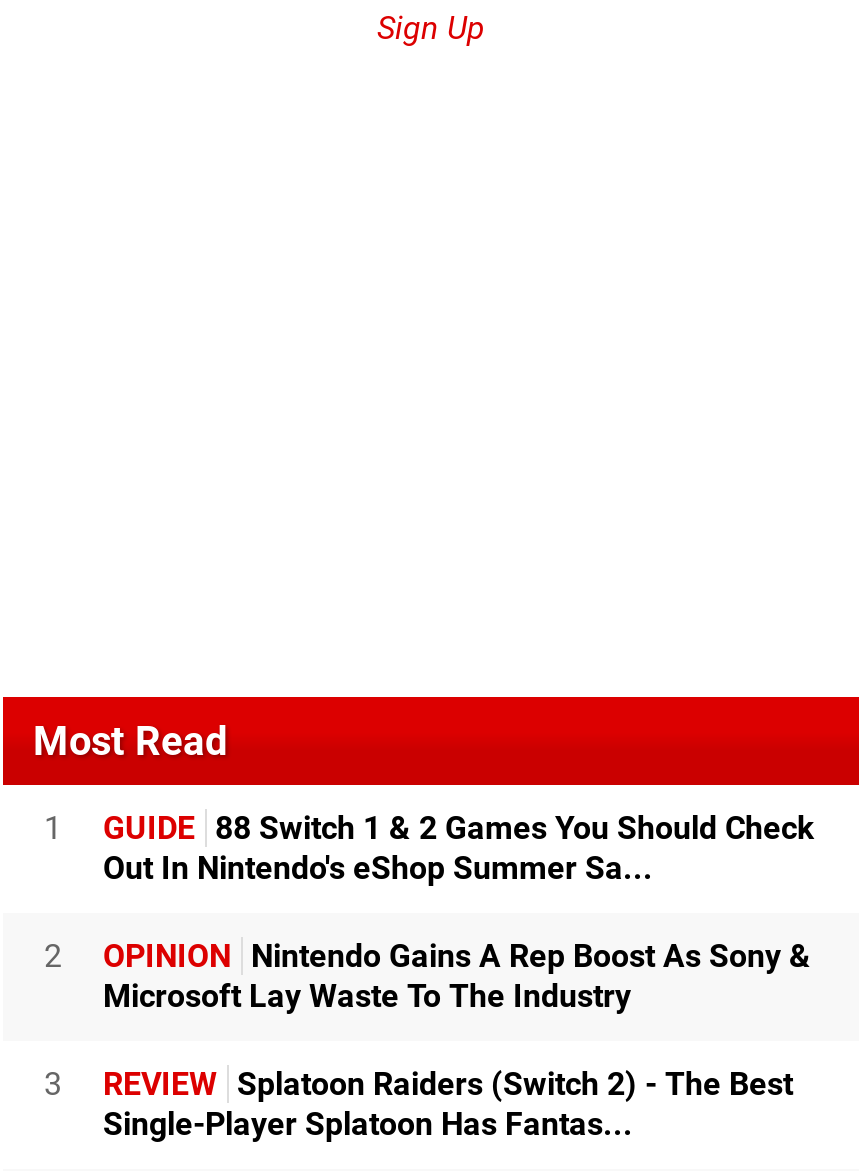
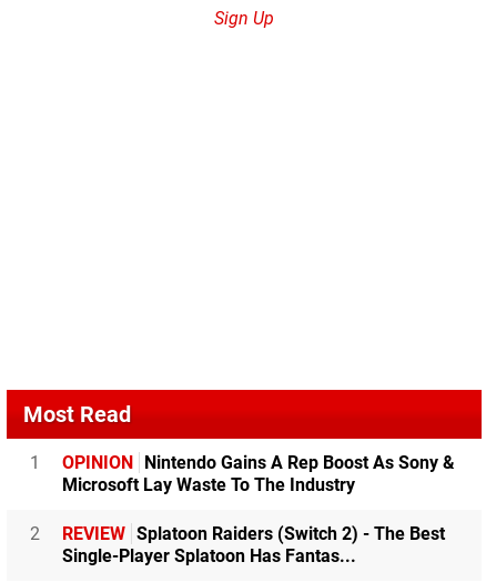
- GUIDE 88 Switch 1 & 2 Games You Should Check
- Out In Nintendo's eShop Summer Sa...
- 2

- 3 REVIEW Splatoon Raiders (Switch 2) - The Best
+ 2 REVIEW Splatoon Raiders (Switch 2) - The Best
